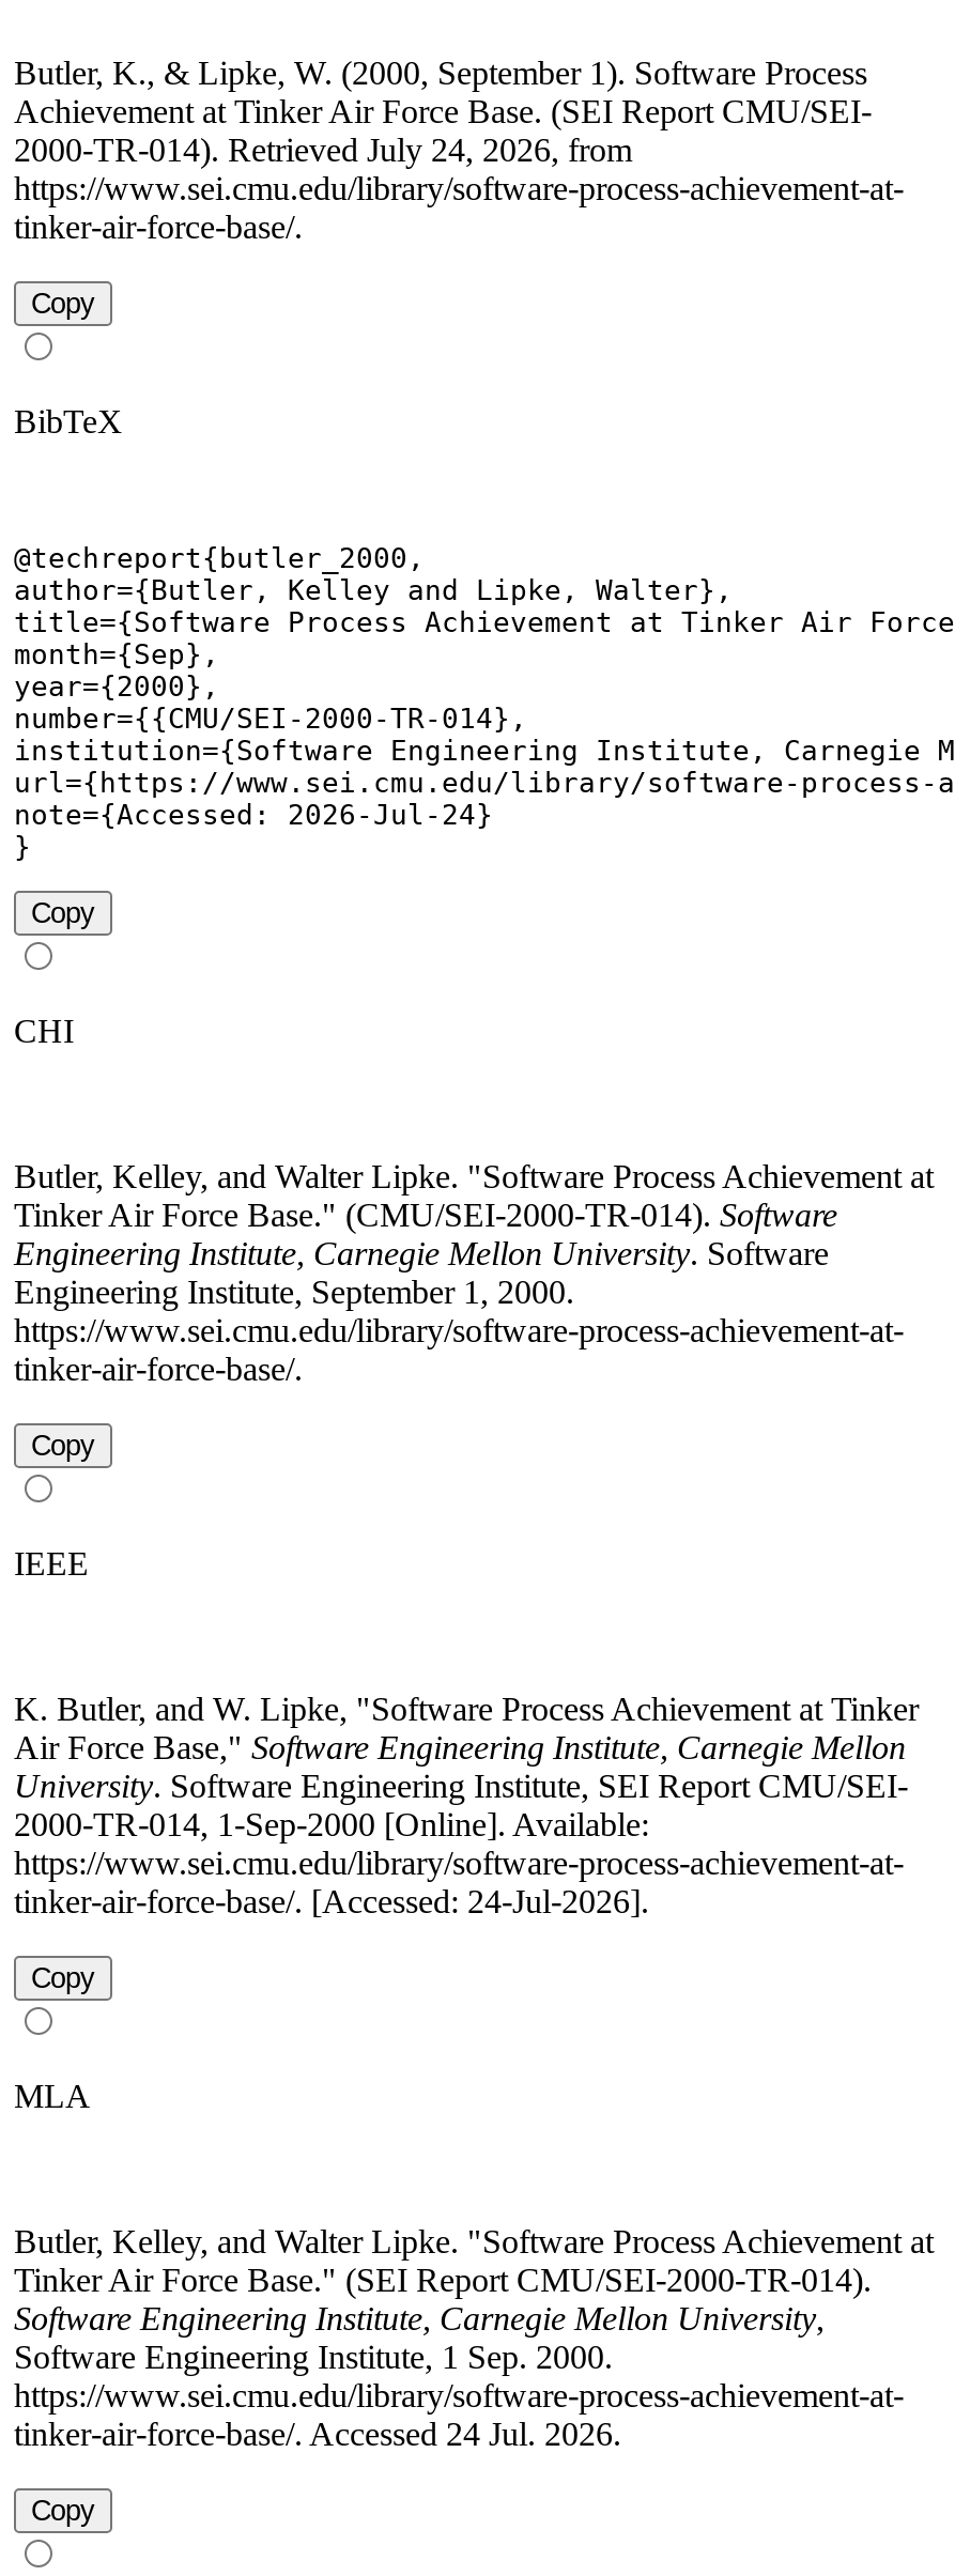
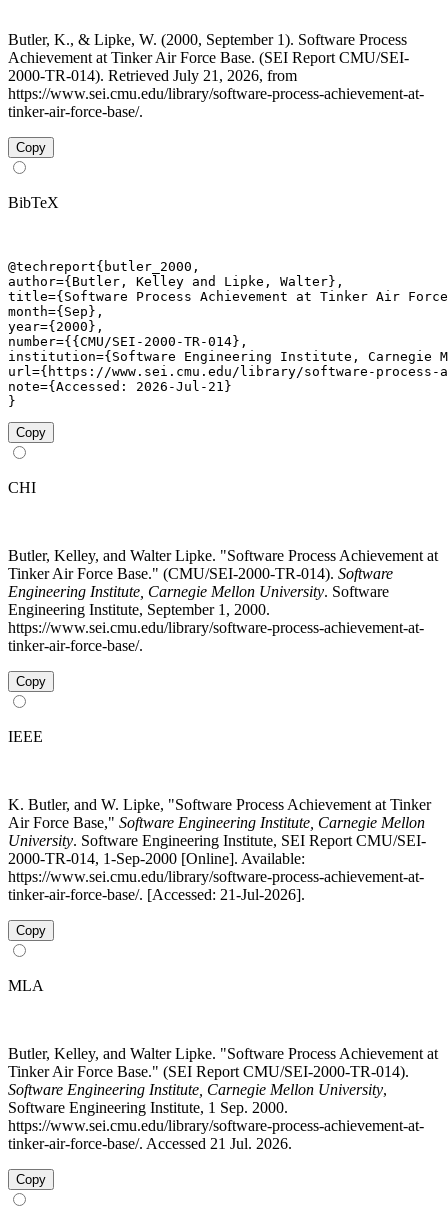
- 2000-TR-014). Retrieved July 24, 2026, from
+ 2000-TR-014). Retrieved July 21, 2026, from

- note={Accessed: 2026-Jul-24}
+ note={Accessed: 2026-Jul-21}

- tinker-air-force-base/. [Accessed: 24-Jul-2026].
+ tinker-air-force-base/. [Accessed: 21-Jul-2026].

- tinker-air-force-base/. Accessed 24 Jul. 2026.
+ tinker-air-force-base/. Accessed 21 Jul. 2026.
